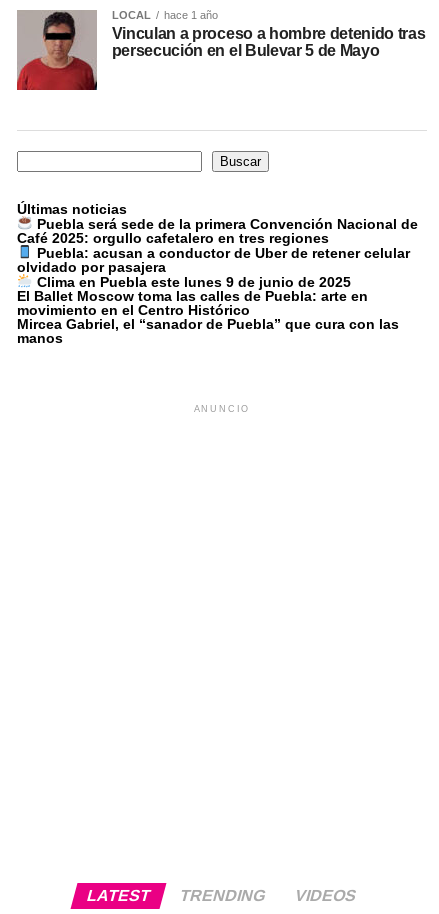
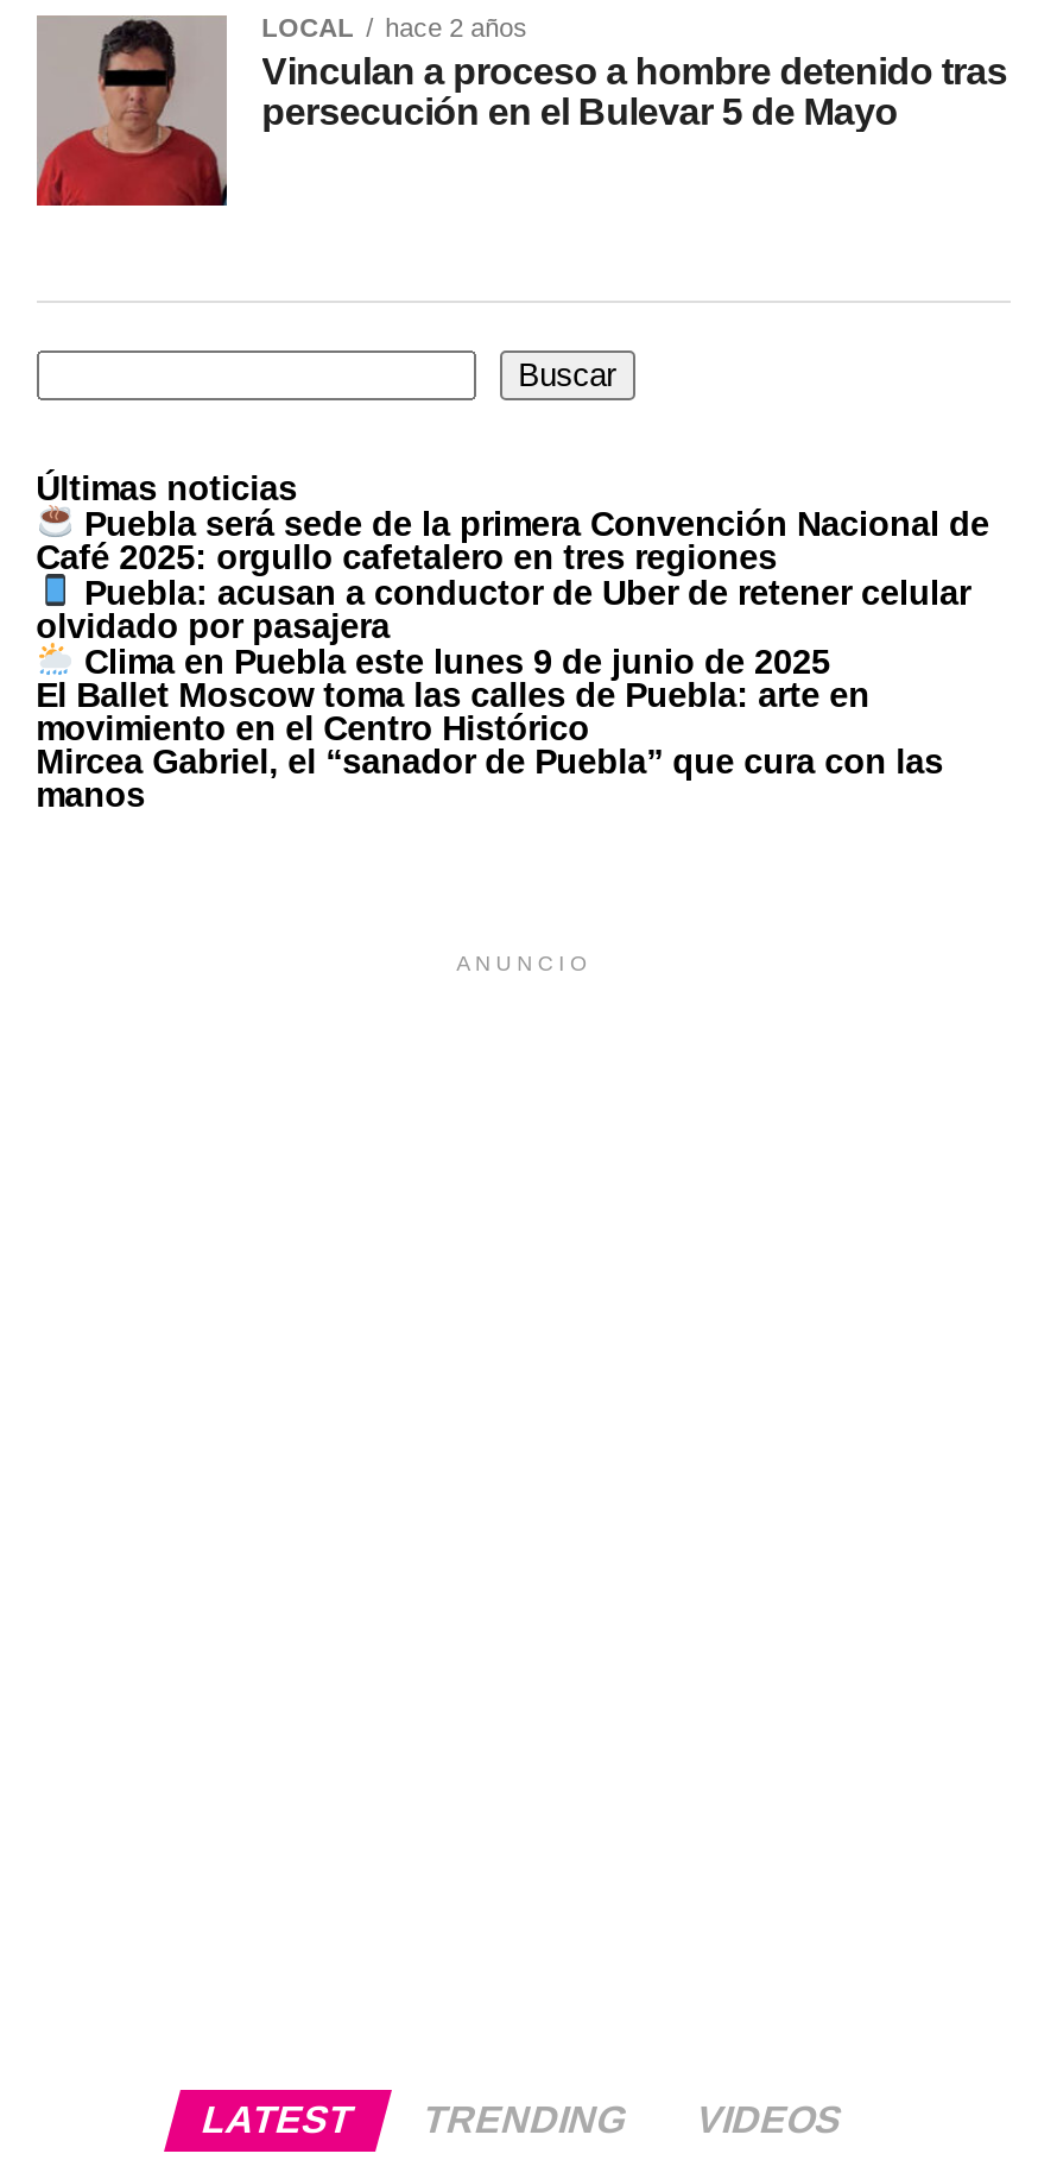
- LOCAL hace 1 año
+ LOCAL hace 2 años
